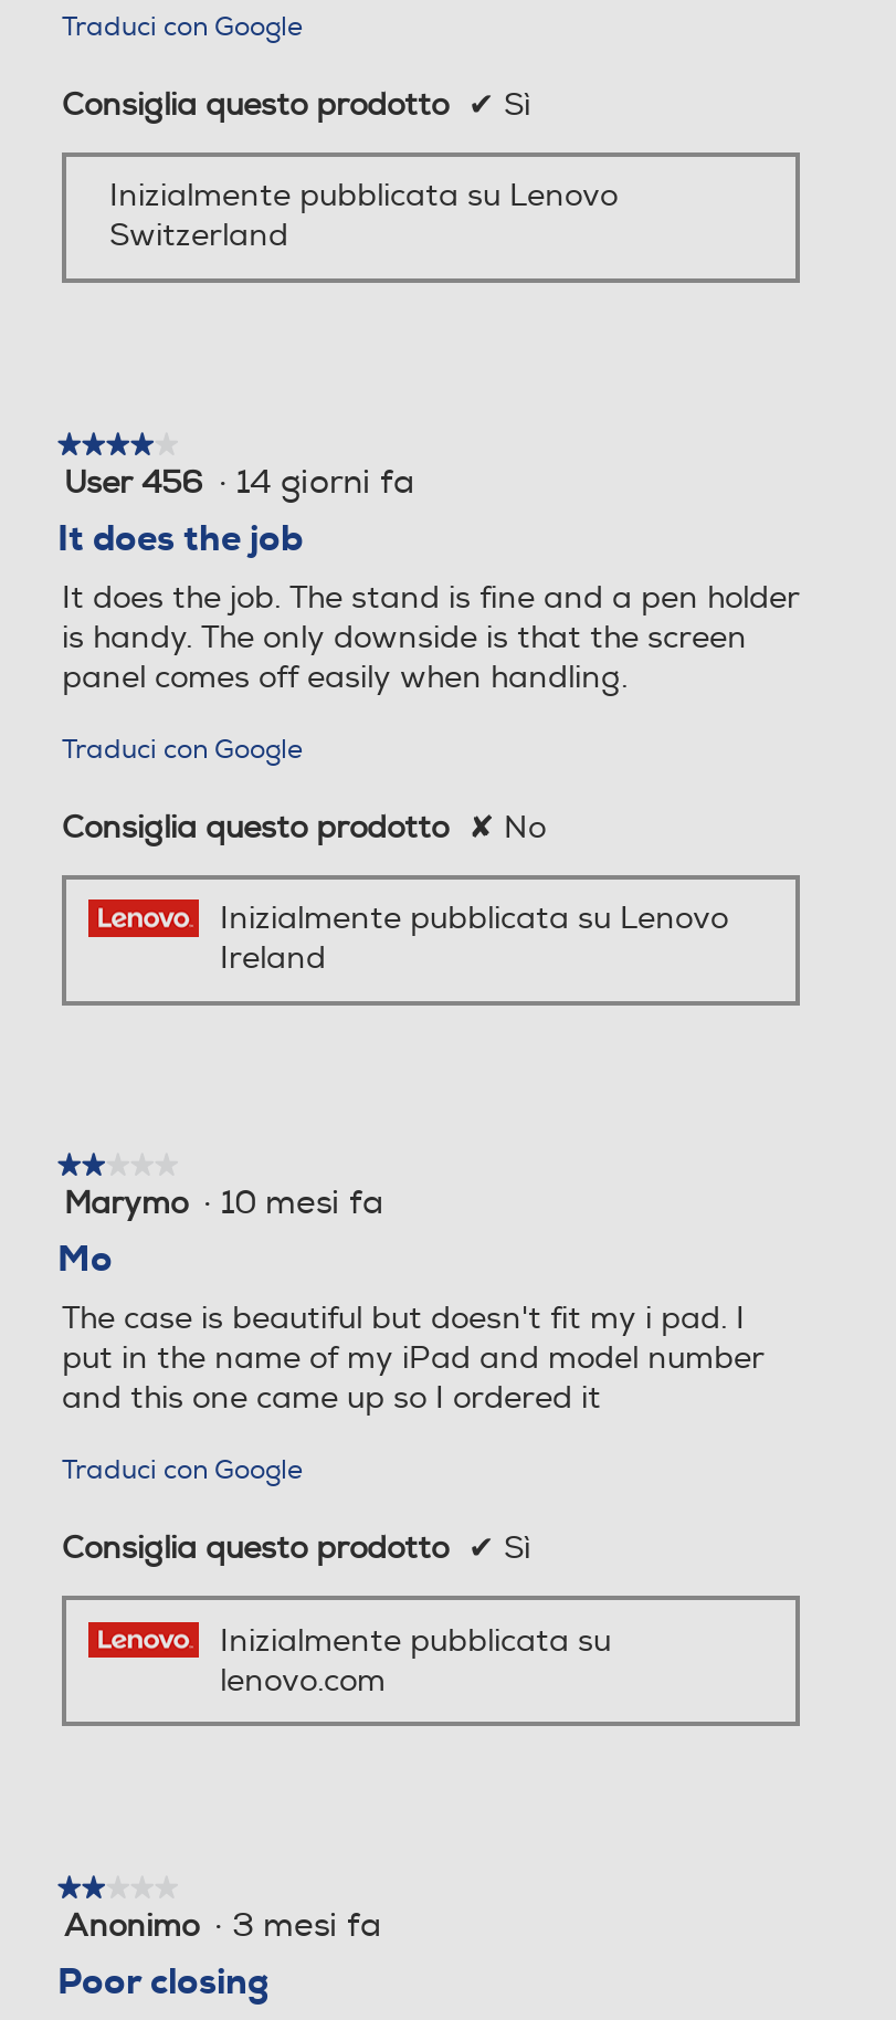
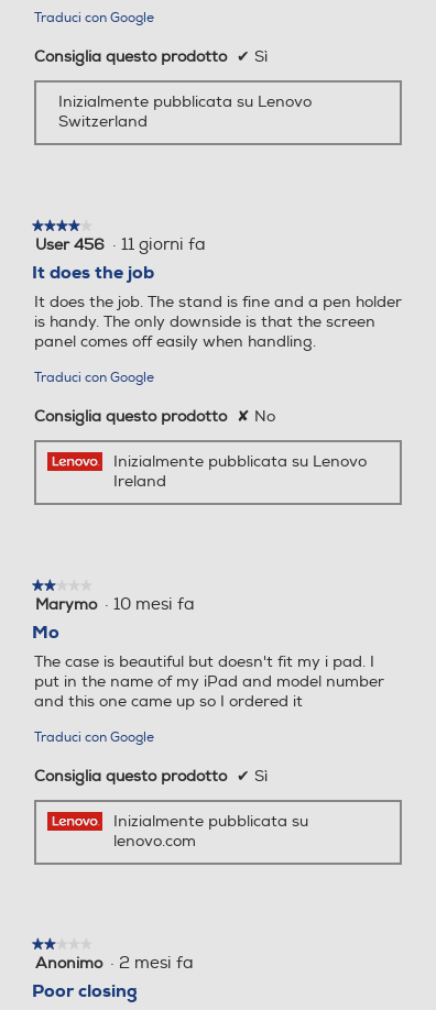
- User 456 · 14 giorni fa
+ User 456 · 11 giorni fa

- Anonimo · 3 mesi fa
+ Anonimo · 2 mesi fa
